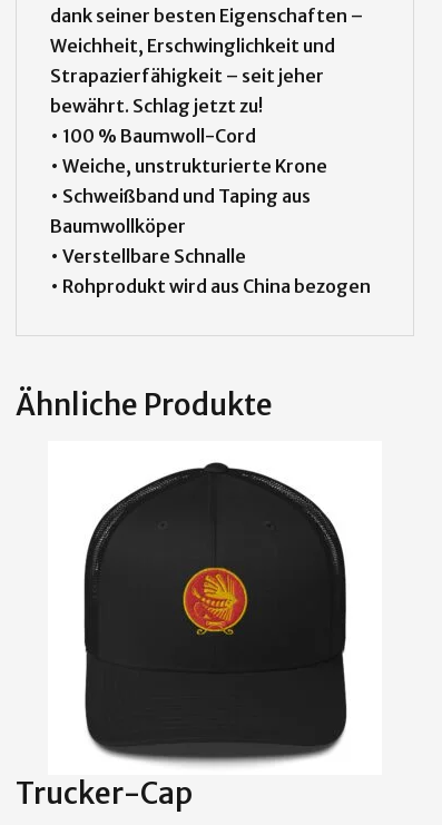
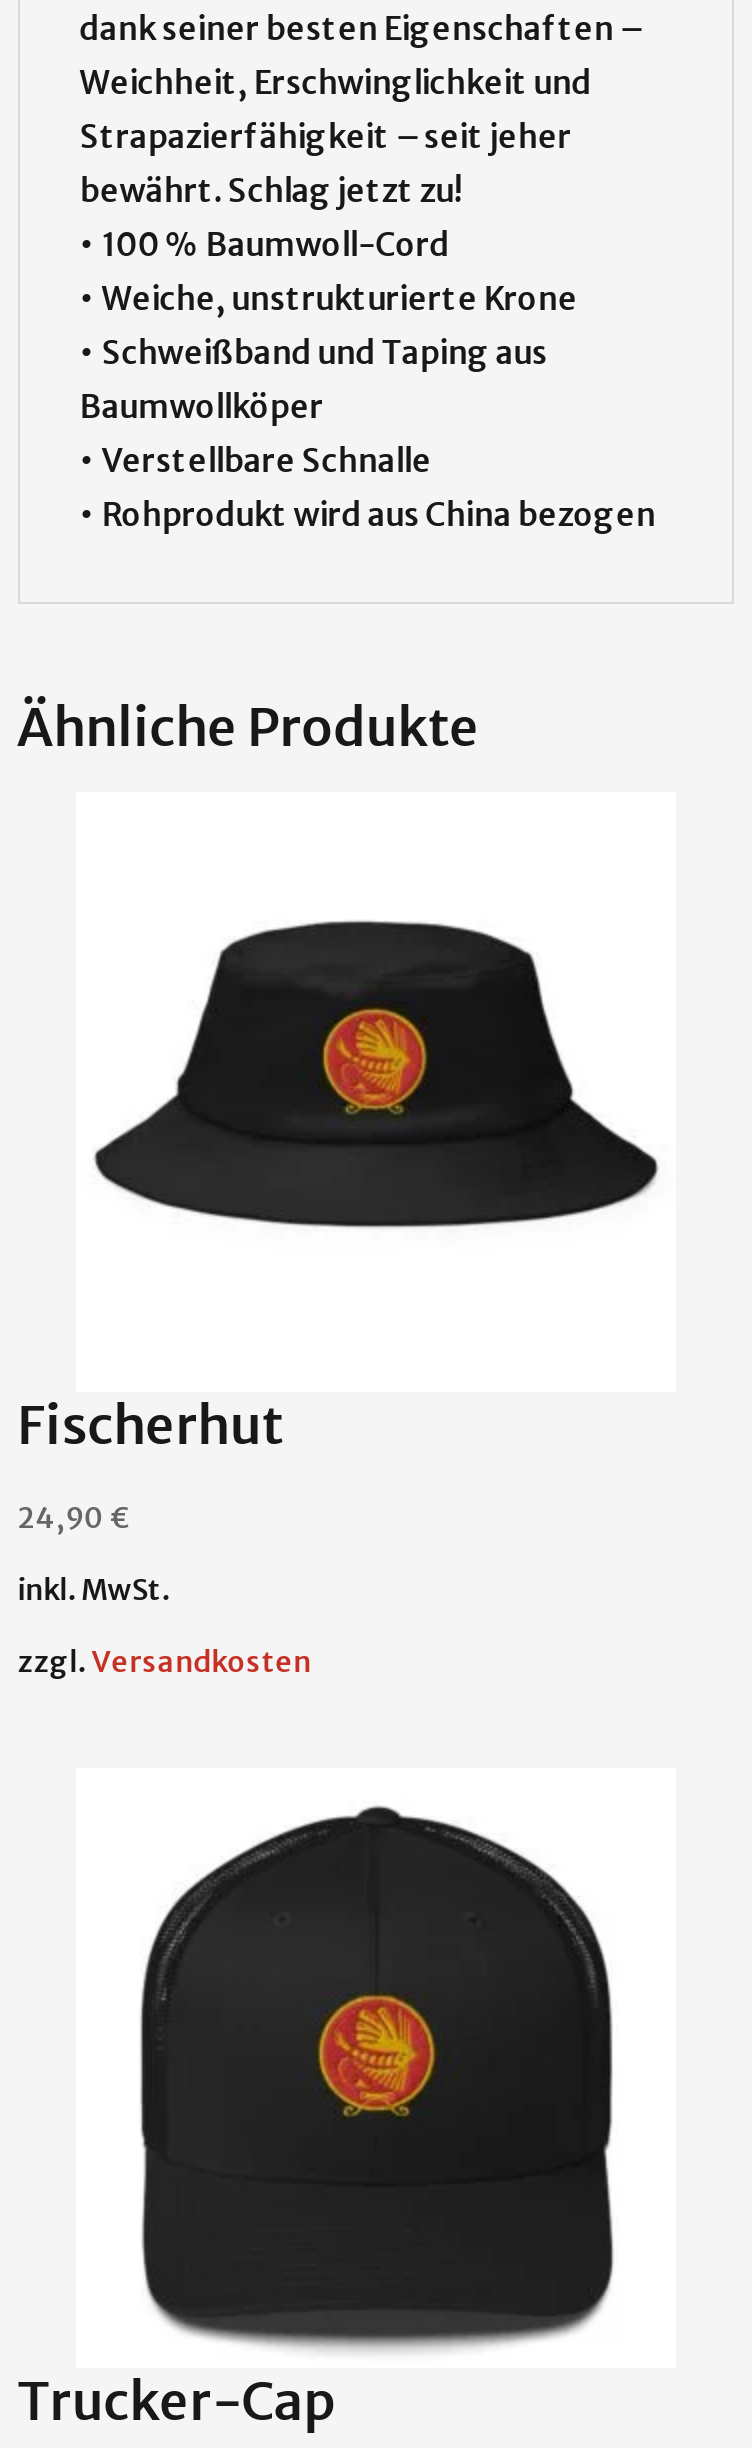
+ Fischerhut
+ 24,90 €
+ inkl. MwSt.
+ zzgl. Versandkosten

+ [image]
